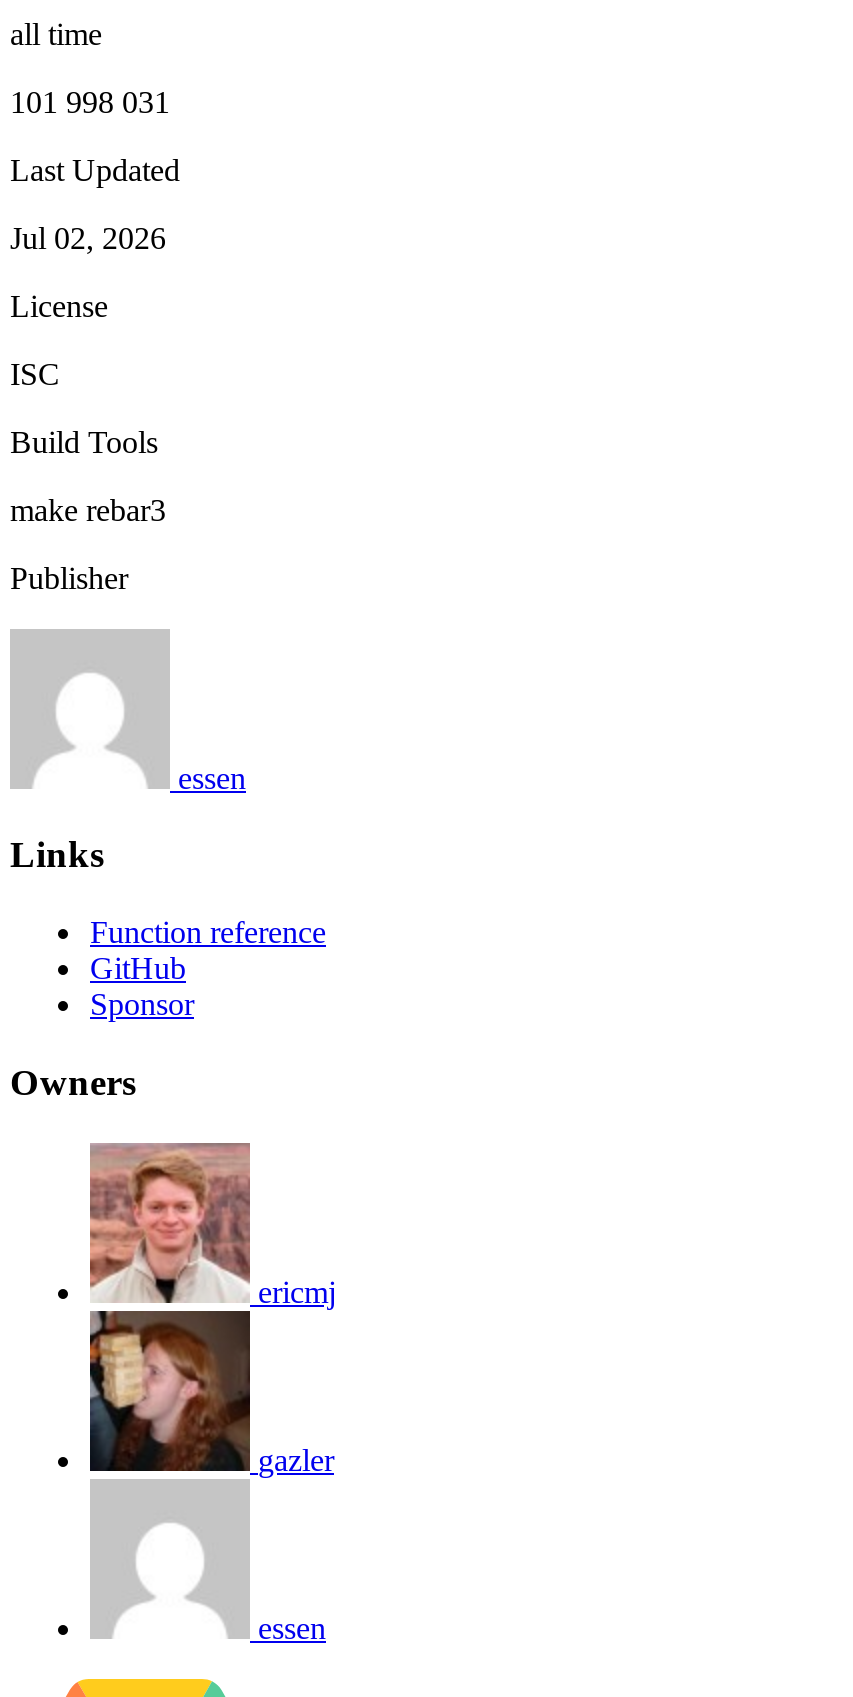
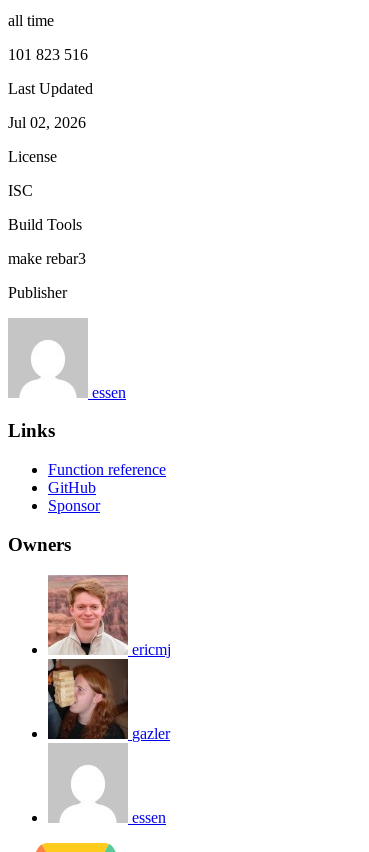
- 101 998 031
+ 101 823 516
